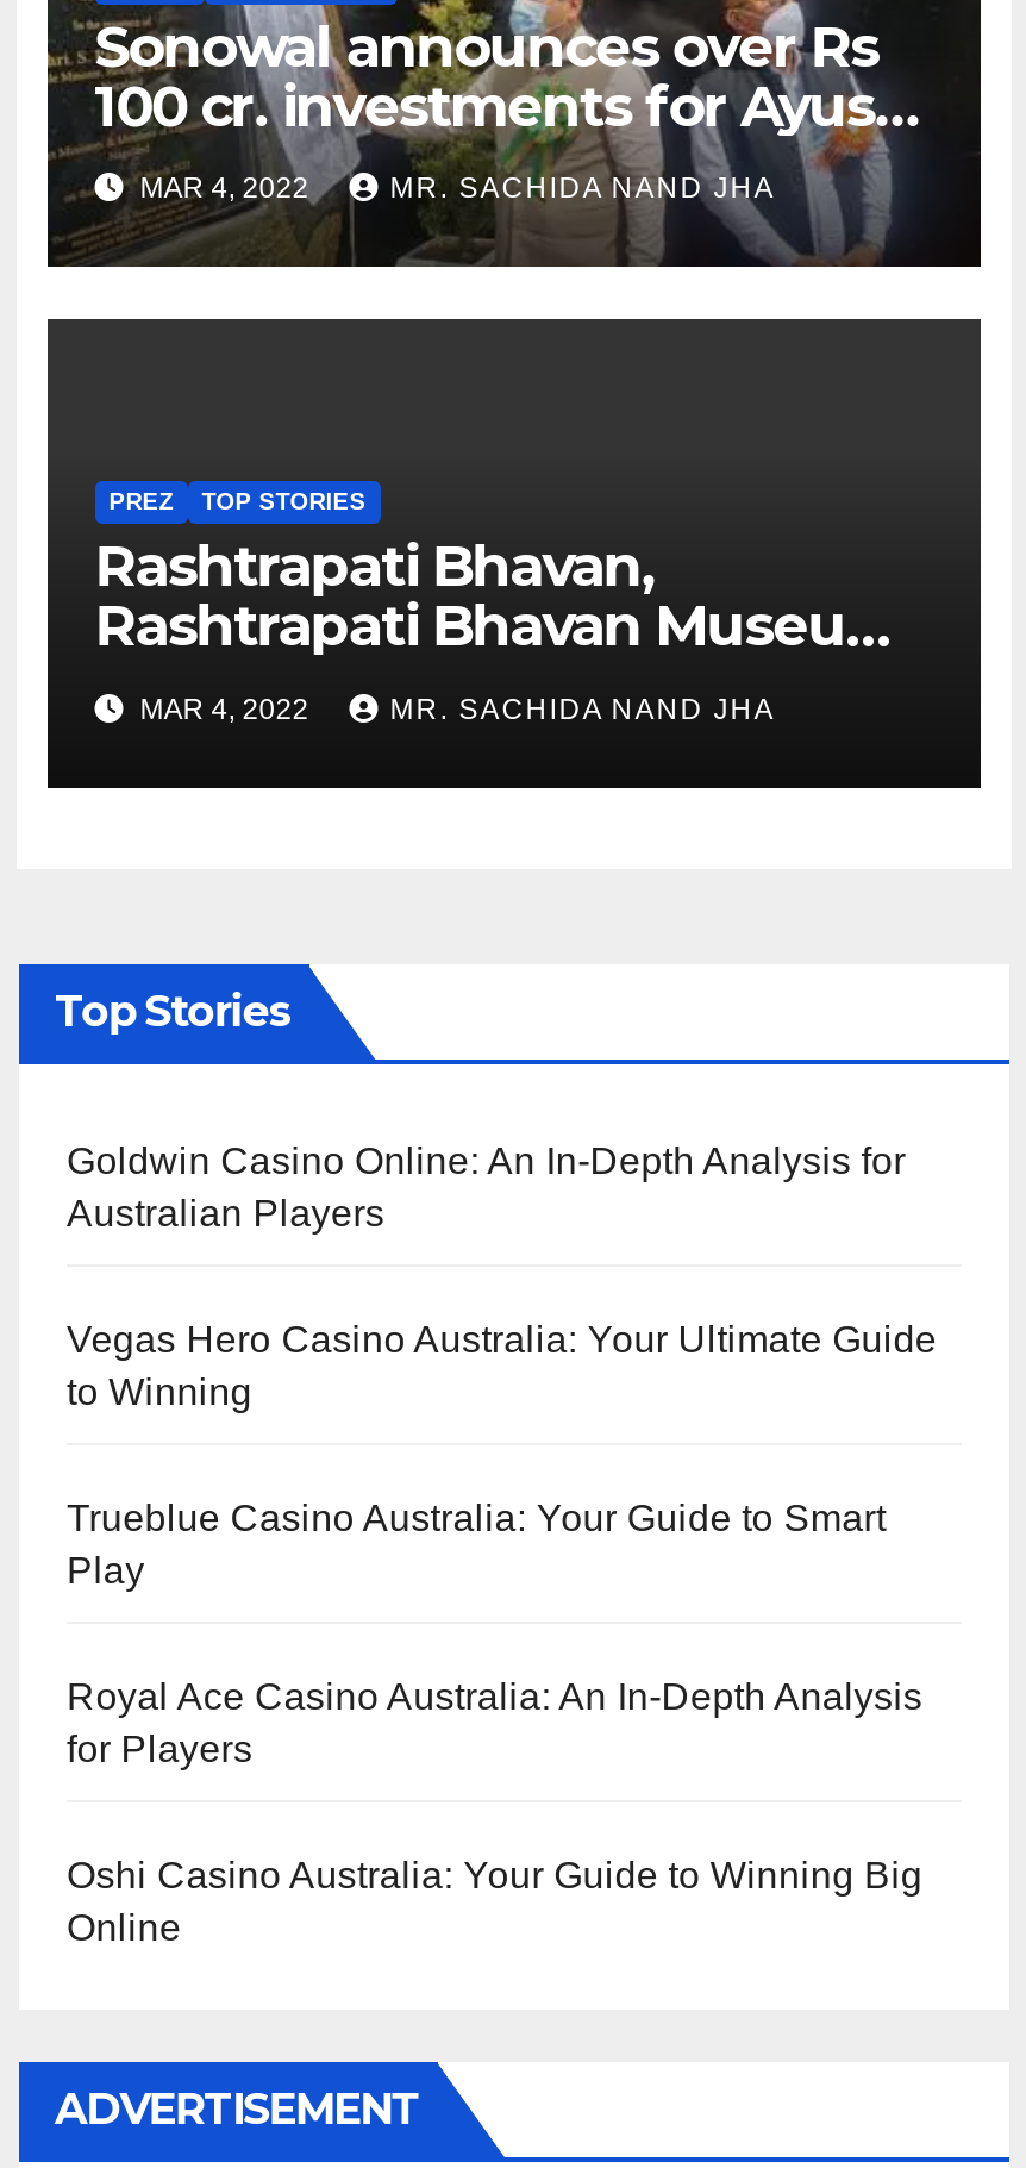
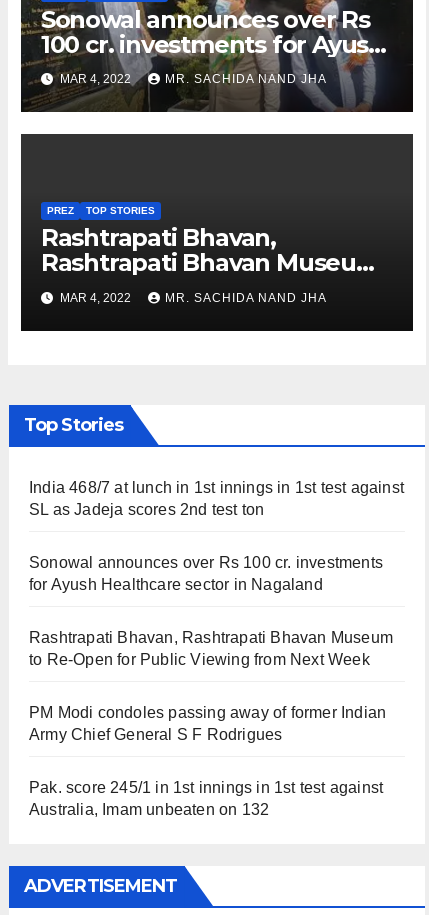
- Goldwin Casino Online: An In-Depth Analysis for
- Australian Players
+ India 468/7 at lunch in 1st innings in 1st test against
+ SL as Jadeja scores 2nd test ton

- Vegas Hero Casino Australia: Your Ultimate Guide
- to Winning
+ Sonowal announces over Rs 100 cr. investments
+ for Ayush Healthcare sector in Nagaland

- Trueblue Casino Australia: Your Guide to Smart
- Play
+ Rashtrapati Bhavan, Rashtrapati Bhavan Museum
+ to Re-Open for Public Viewing from Next Week

- Royal Ace Casino Australia: An In-Depth Analysis
- for Players
+ PM Modi condoles passing away of former Indian
+ Army Chief General S F Rodrigues

- Oshi Casino Australia: Your Guide to Winning Big
- Online
+ Pak. score 245/1 in 1st innings in 1st test against
+ Australia, Imam unbeaten on 132
